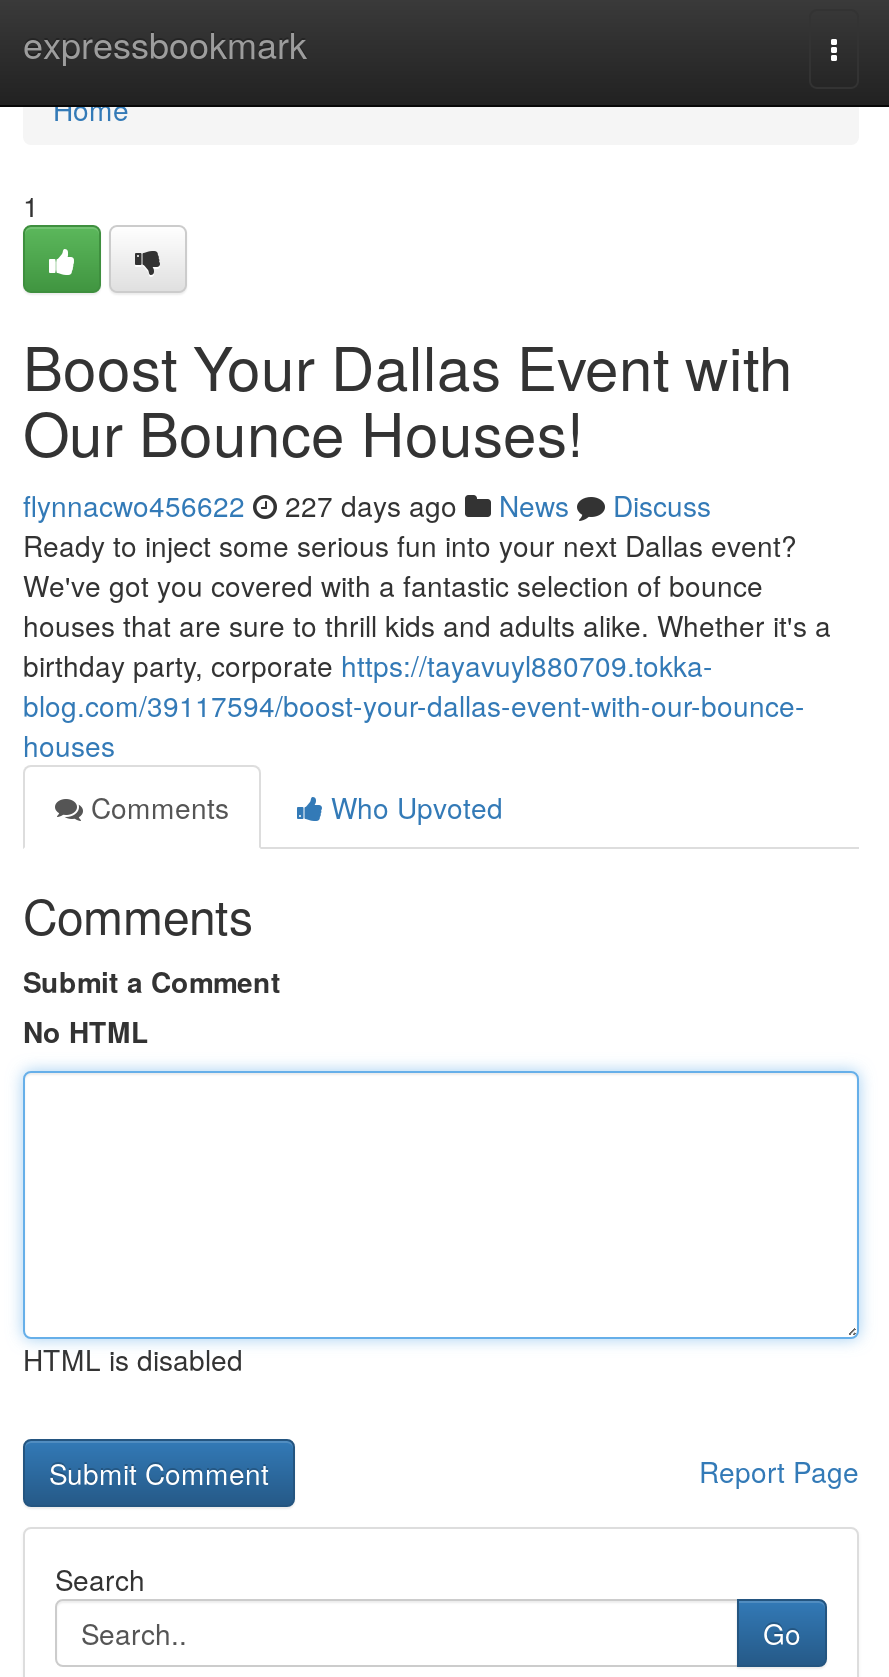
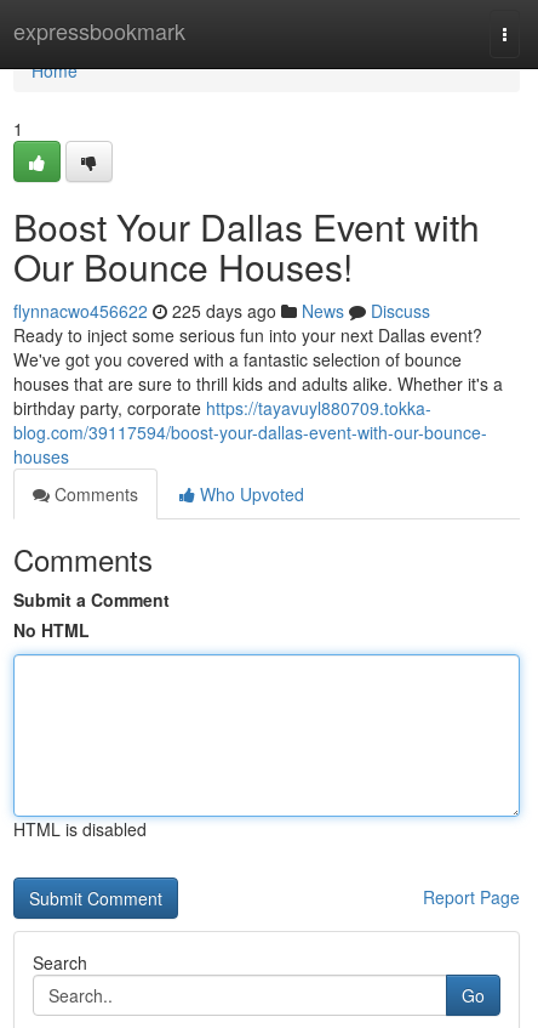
- flynnacwo456622 227 days ago News Discuss
+ flynnacwo456622 225 days ago News Discuss
